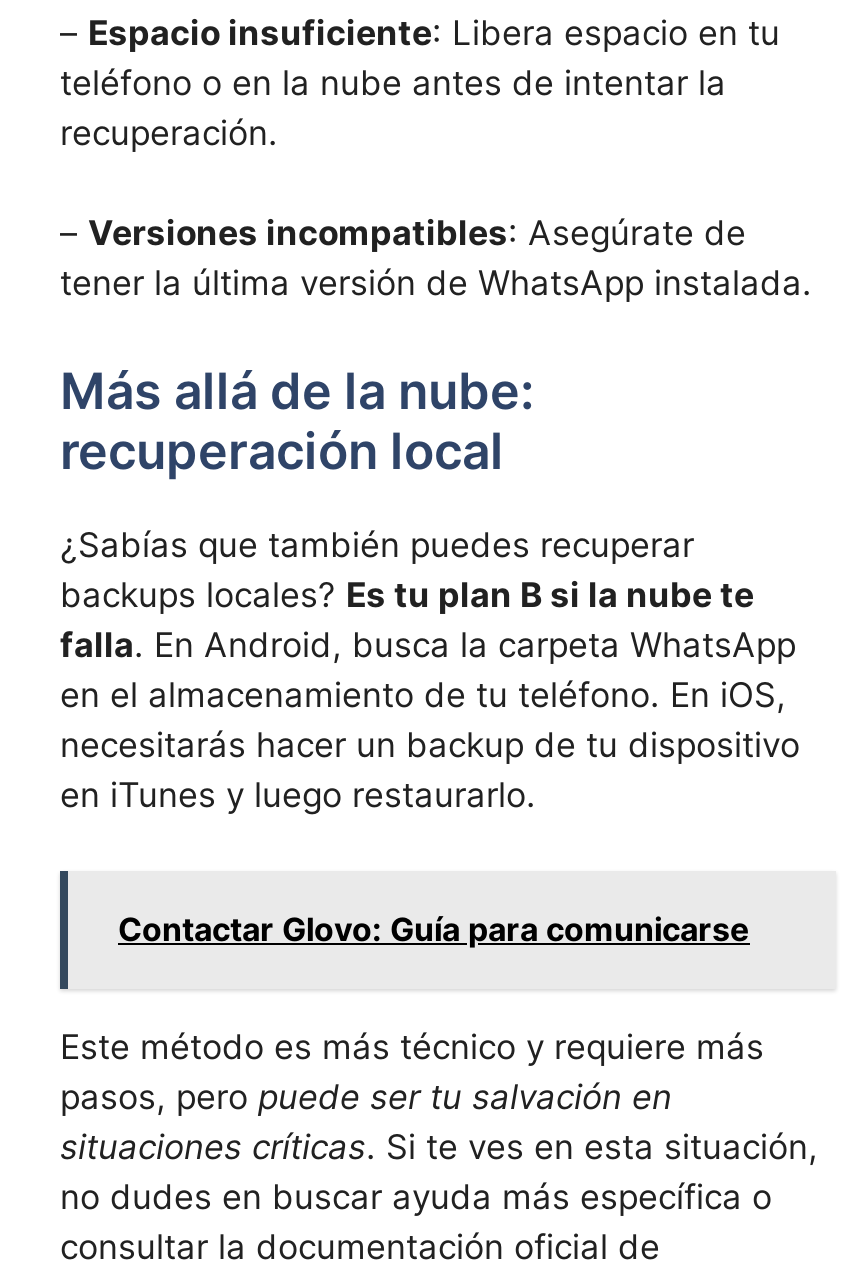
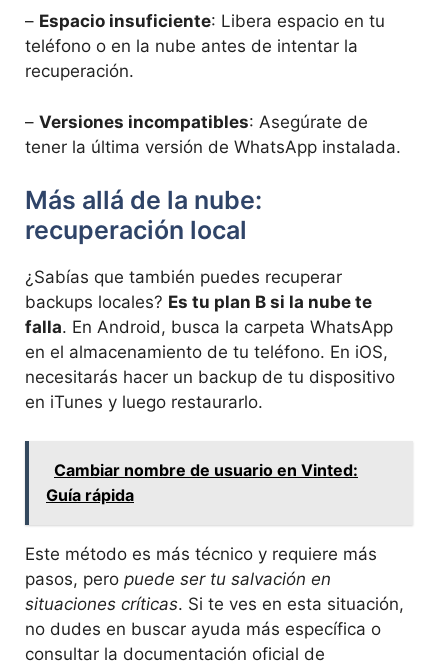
- Contactar Glovo: Guía para comunicarse
+ Cambiar nombre de usuario en Vinted:
+ Guía rápida
